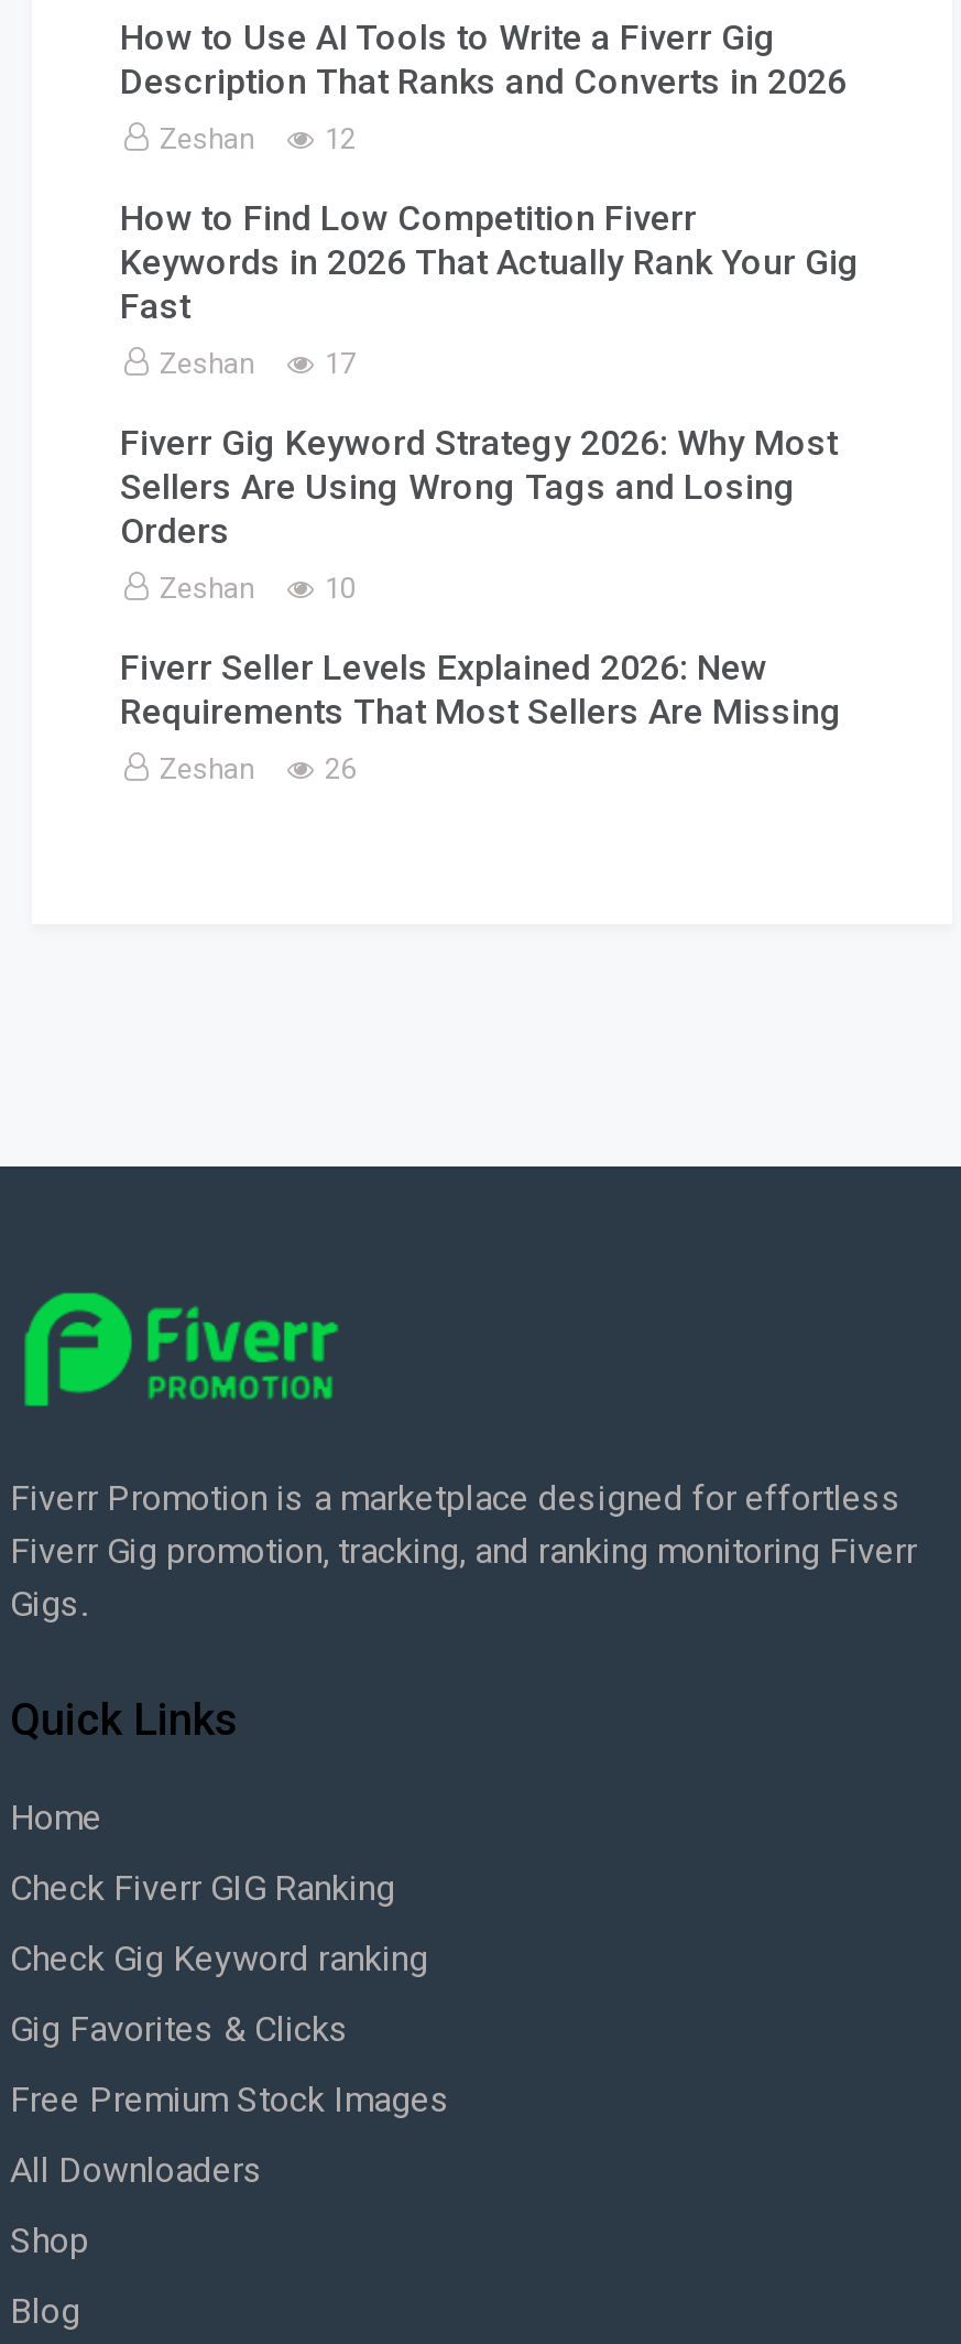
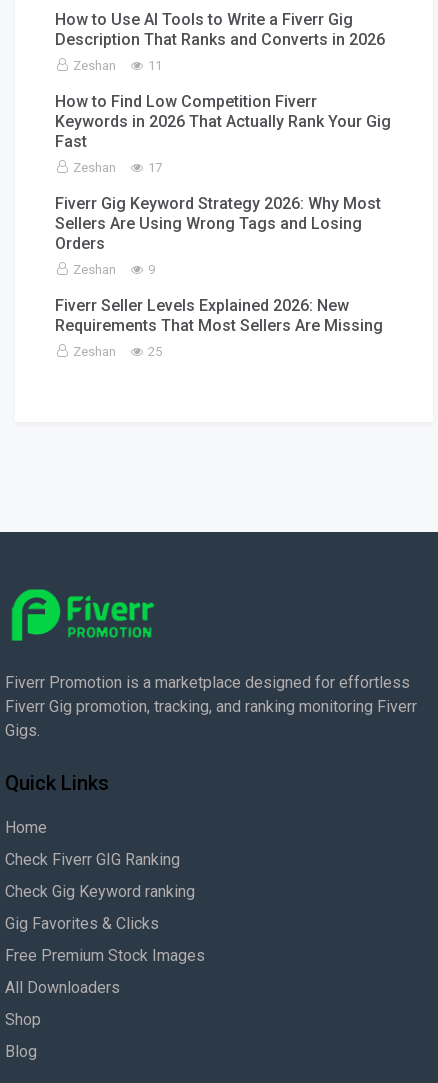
- 12
+ 11

- 10
+ 9

- 26
+ 25
